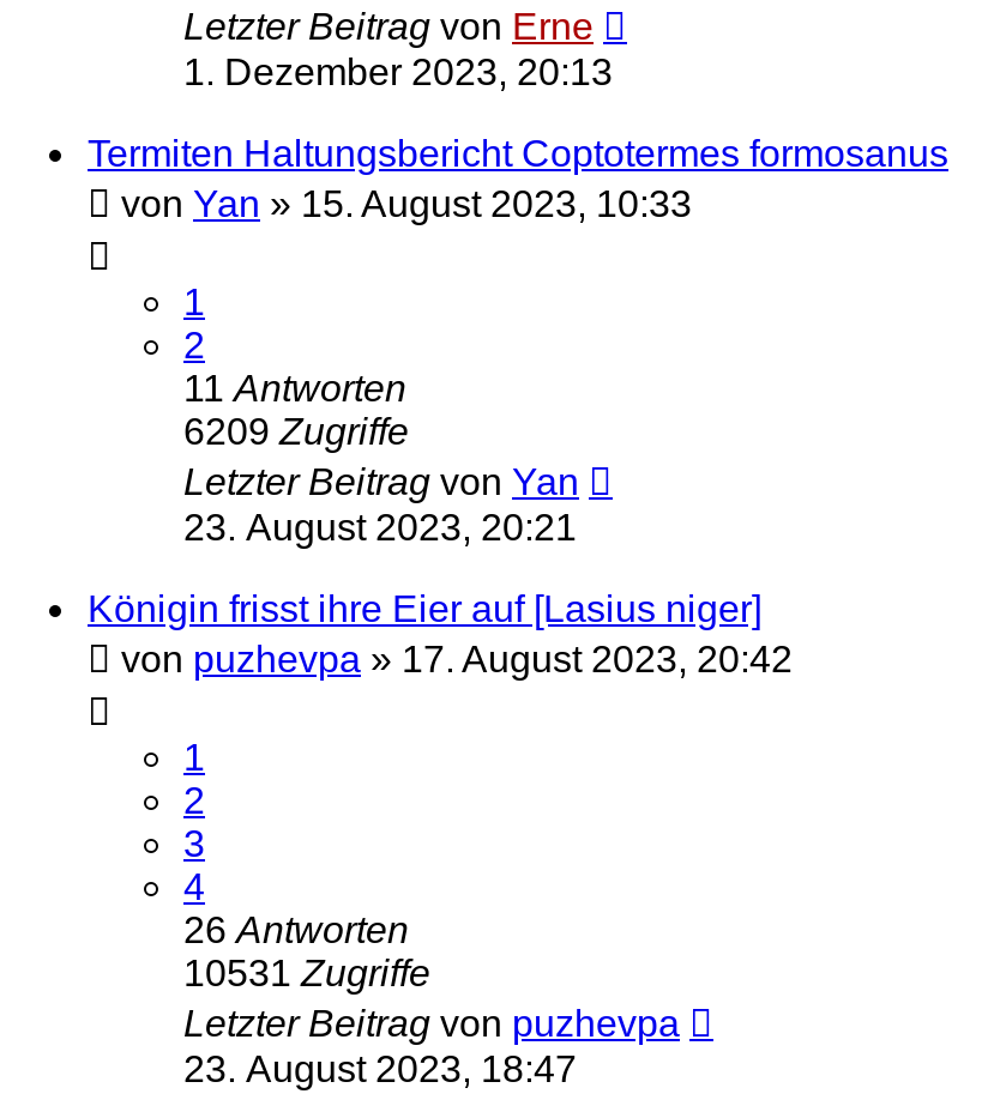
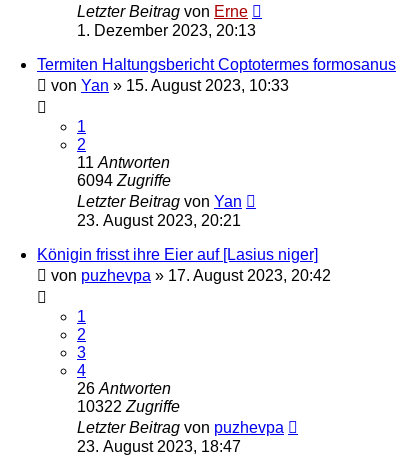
- 6209 Zugriffe
+ 6094 Zugriffe

- 10531 Zugriffe
+ 10322 Zugriffe
